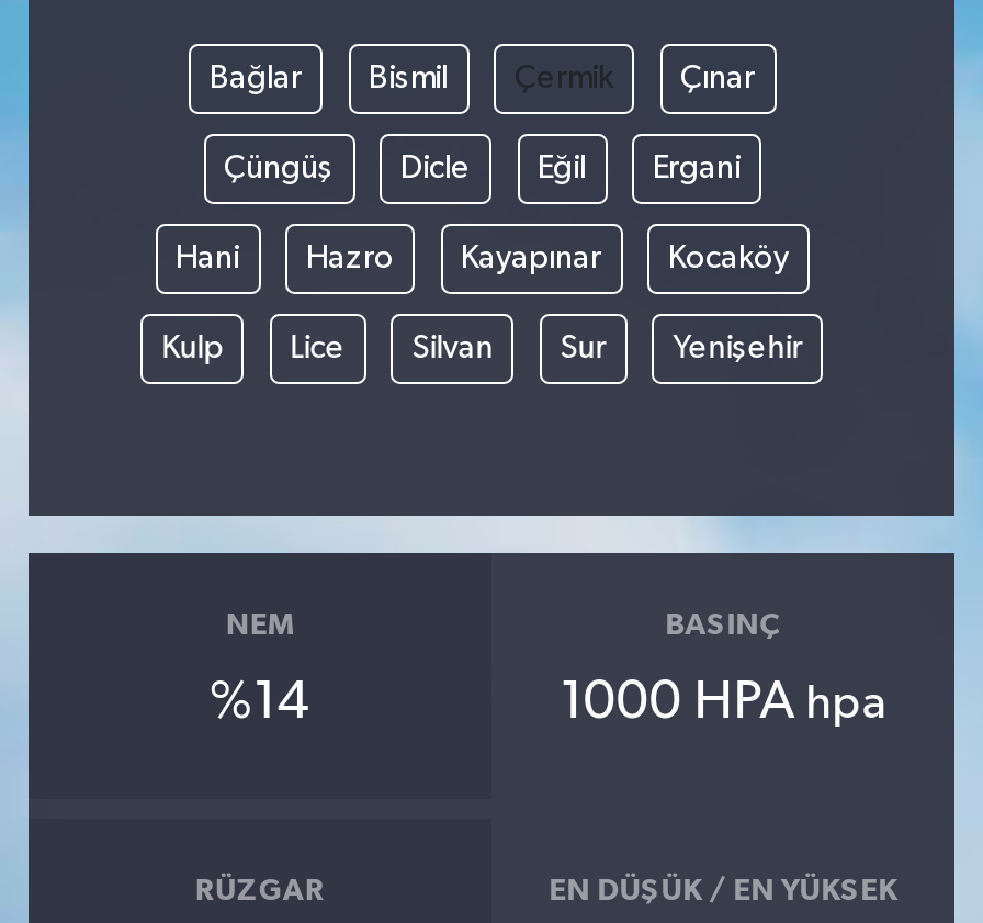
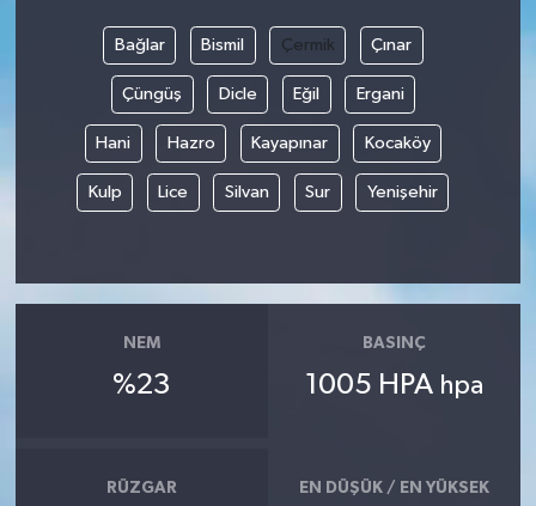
- %14
+ %23

- 1000 HPA hpa
+ 1005 HPA hpa
